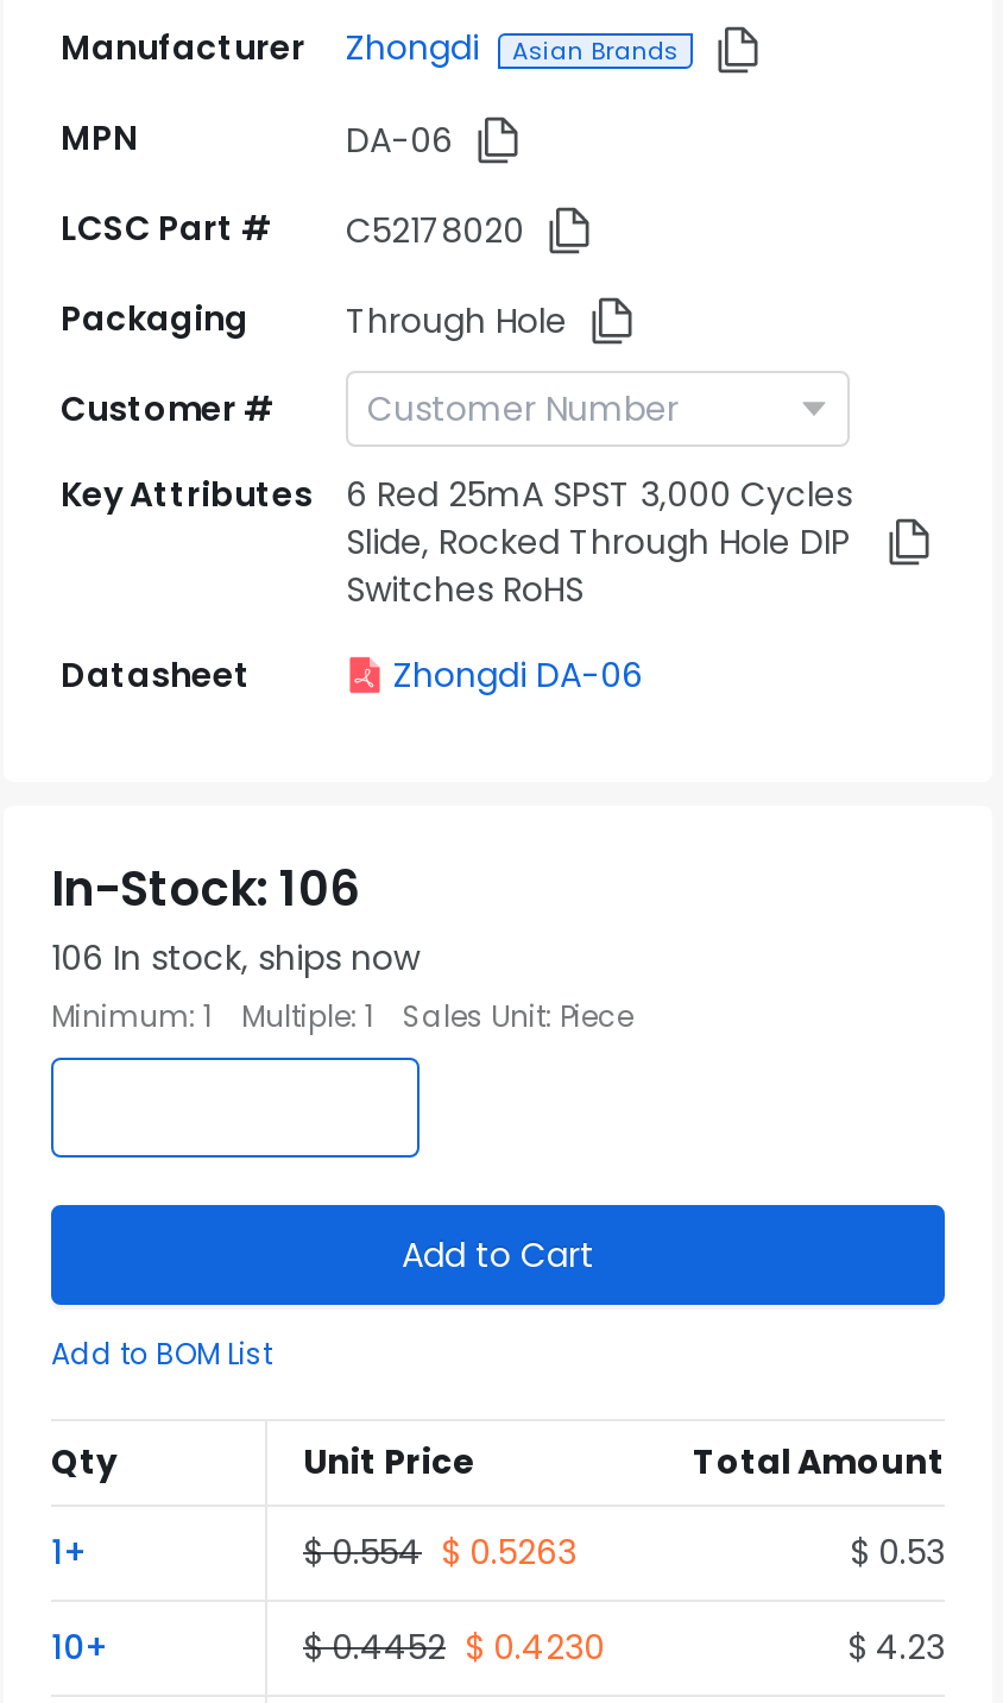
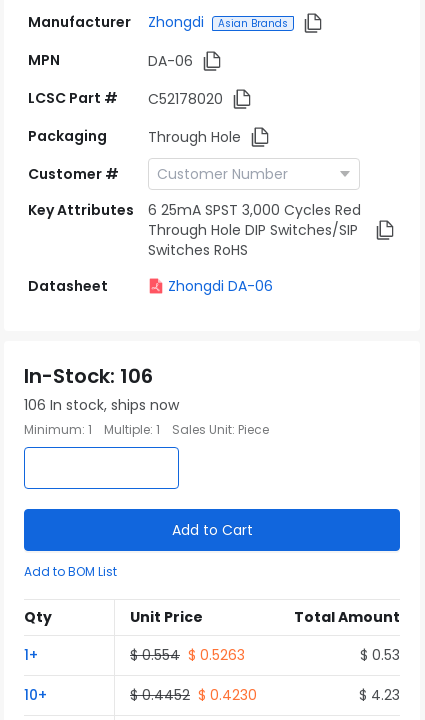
- 6 Red 25mA SPST 3,000 Cycles
- Slide, Rocked Through Hole DIP
+ 6 25mA SPST 3,000 Cycles Red
+ Through Hole DIP Switches/SIP
